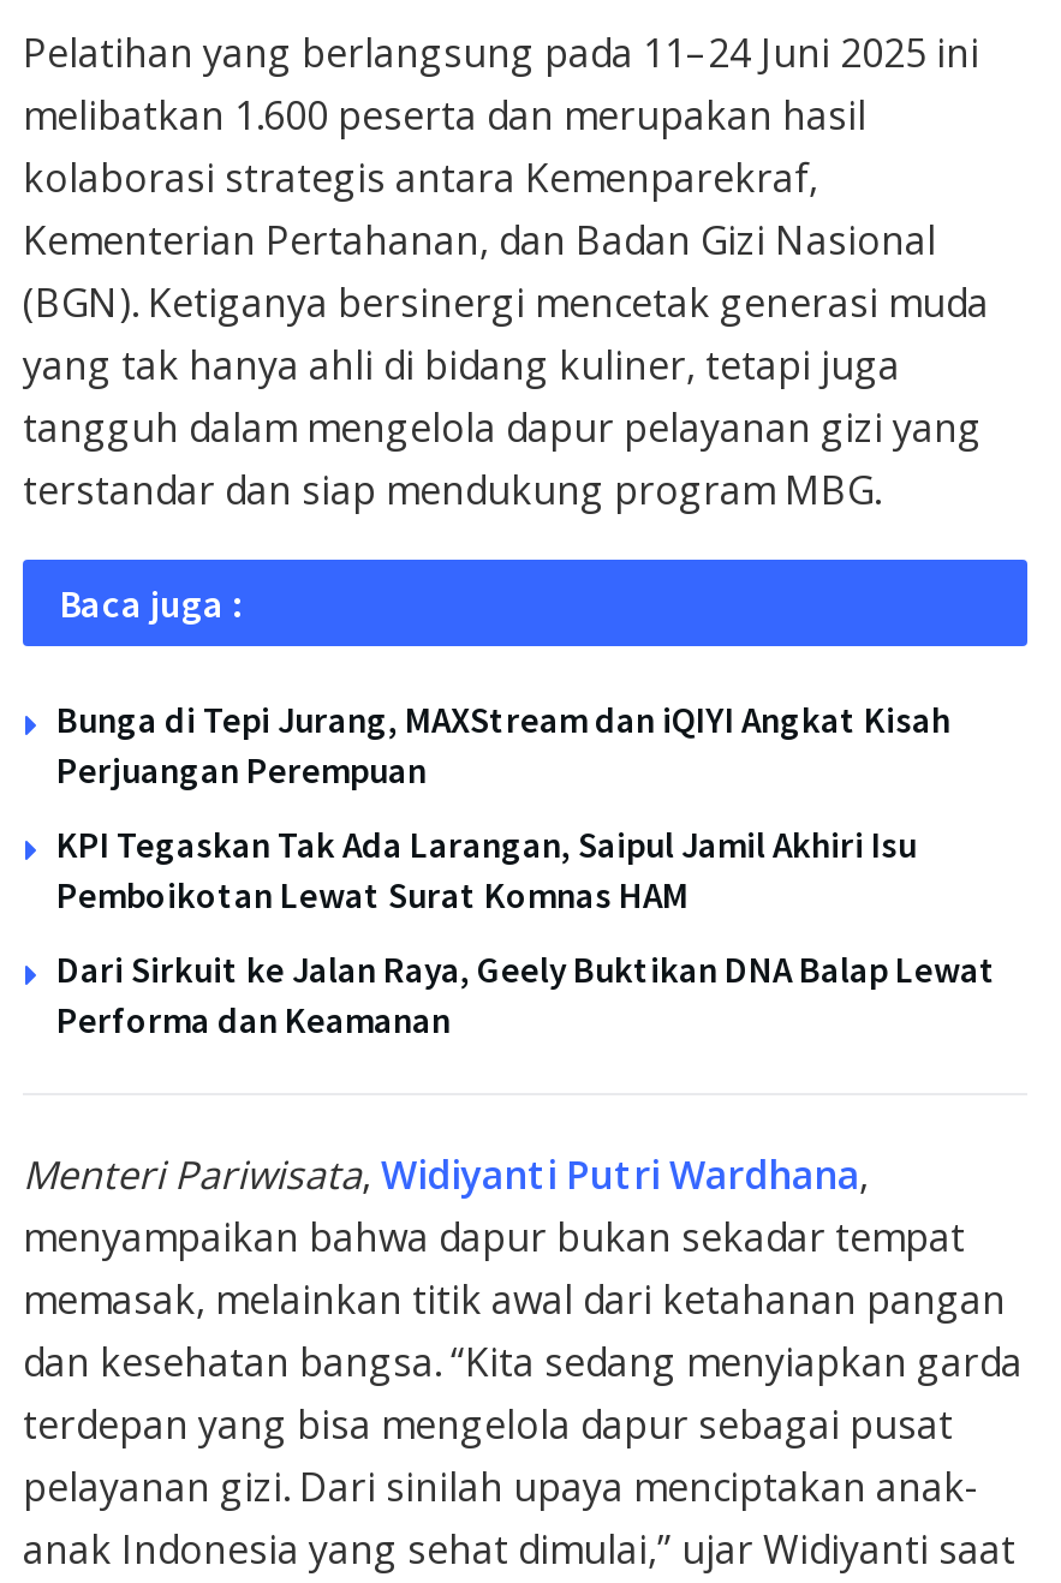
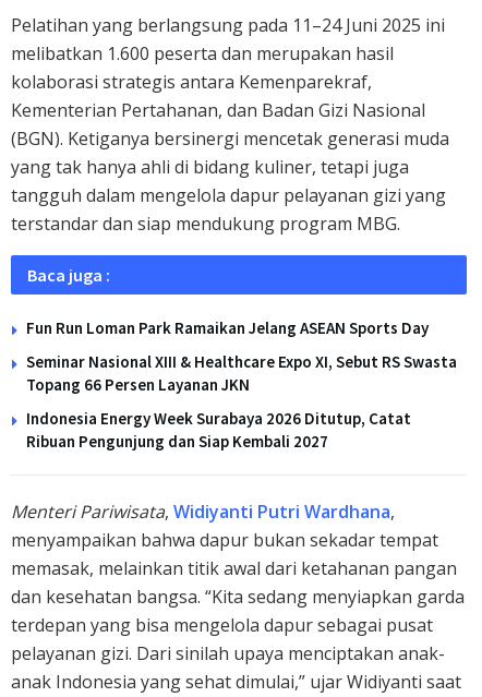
- Bunga di Tepi Jurang, MAXStream dan iQIYI Angkat Kisah
- Perjuangan Perempuan
+ Fun Run Loman Park Ramaikan Jelang ASEAN Sports Day

- KPI Tegaskan Tak Ada Larangan, Saipul Jamil Akhiri Isu
- Pemboikotan Lewat Surat Komnas HAM
+ Seminar Nasional XIII & Healthcare Expo XI, Sebut RS Swasta
+ Topang 66 Persen Layanan JKN

- Dari Sirkuit ke Jalan Raya, Geely Buktikan DNA Balap Lewat
- Performa dan Keamanan
+ Indonesia Energy Week Surabaya 2026 Ditutup, Catat
+ Ribuan Pengunjung dan Siap Kembali 2027
